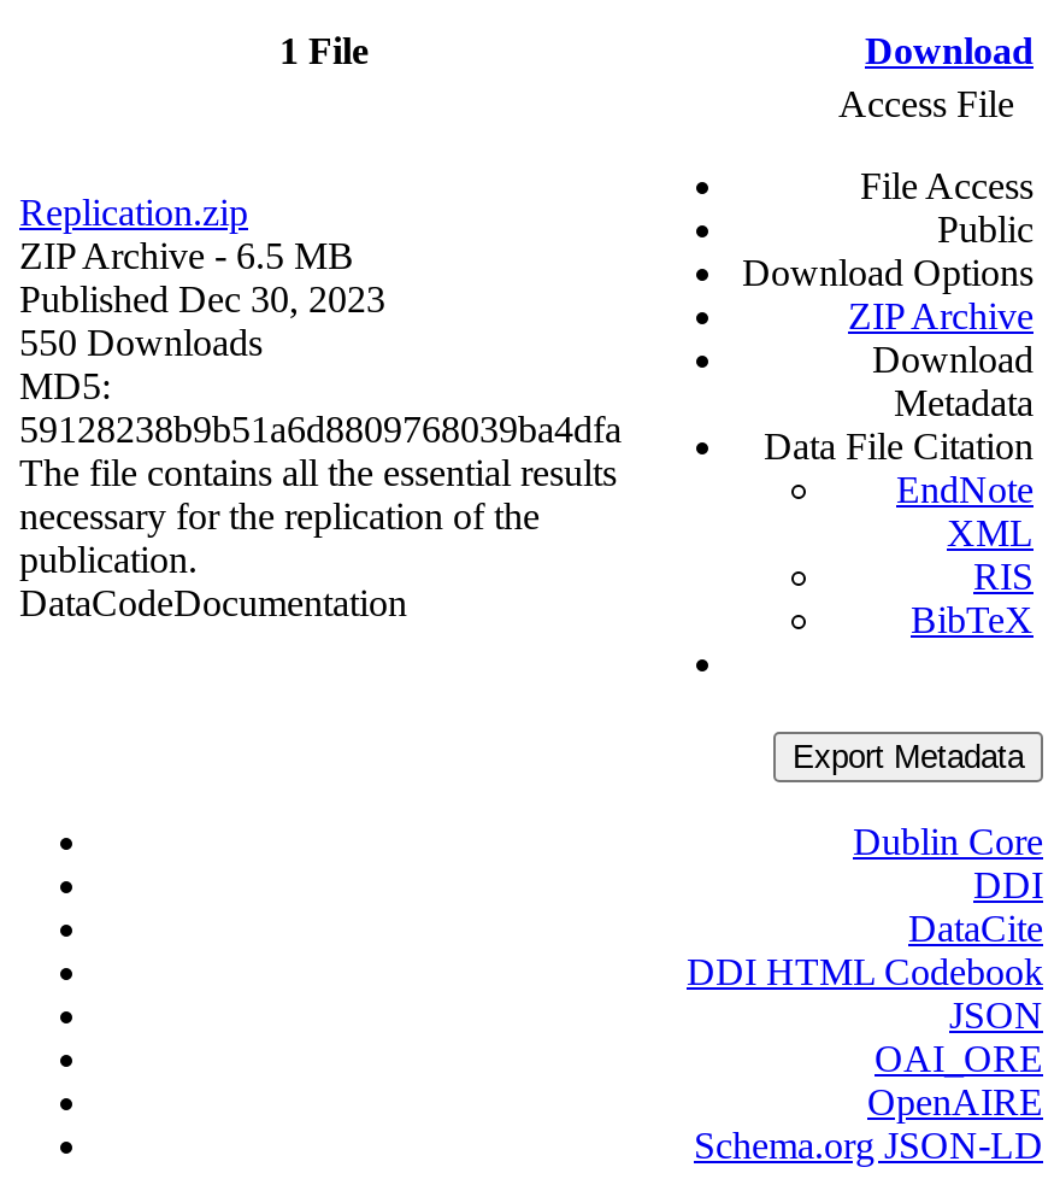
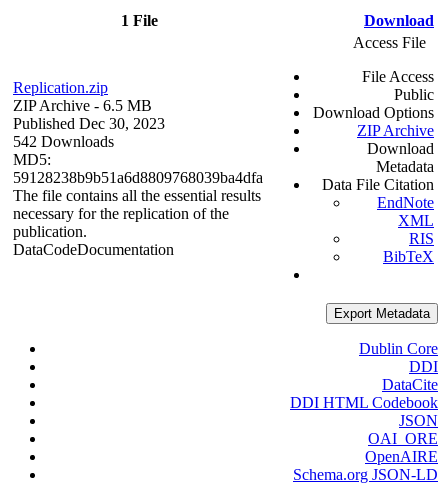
- 550 Downloads
+ 542 Downloads
